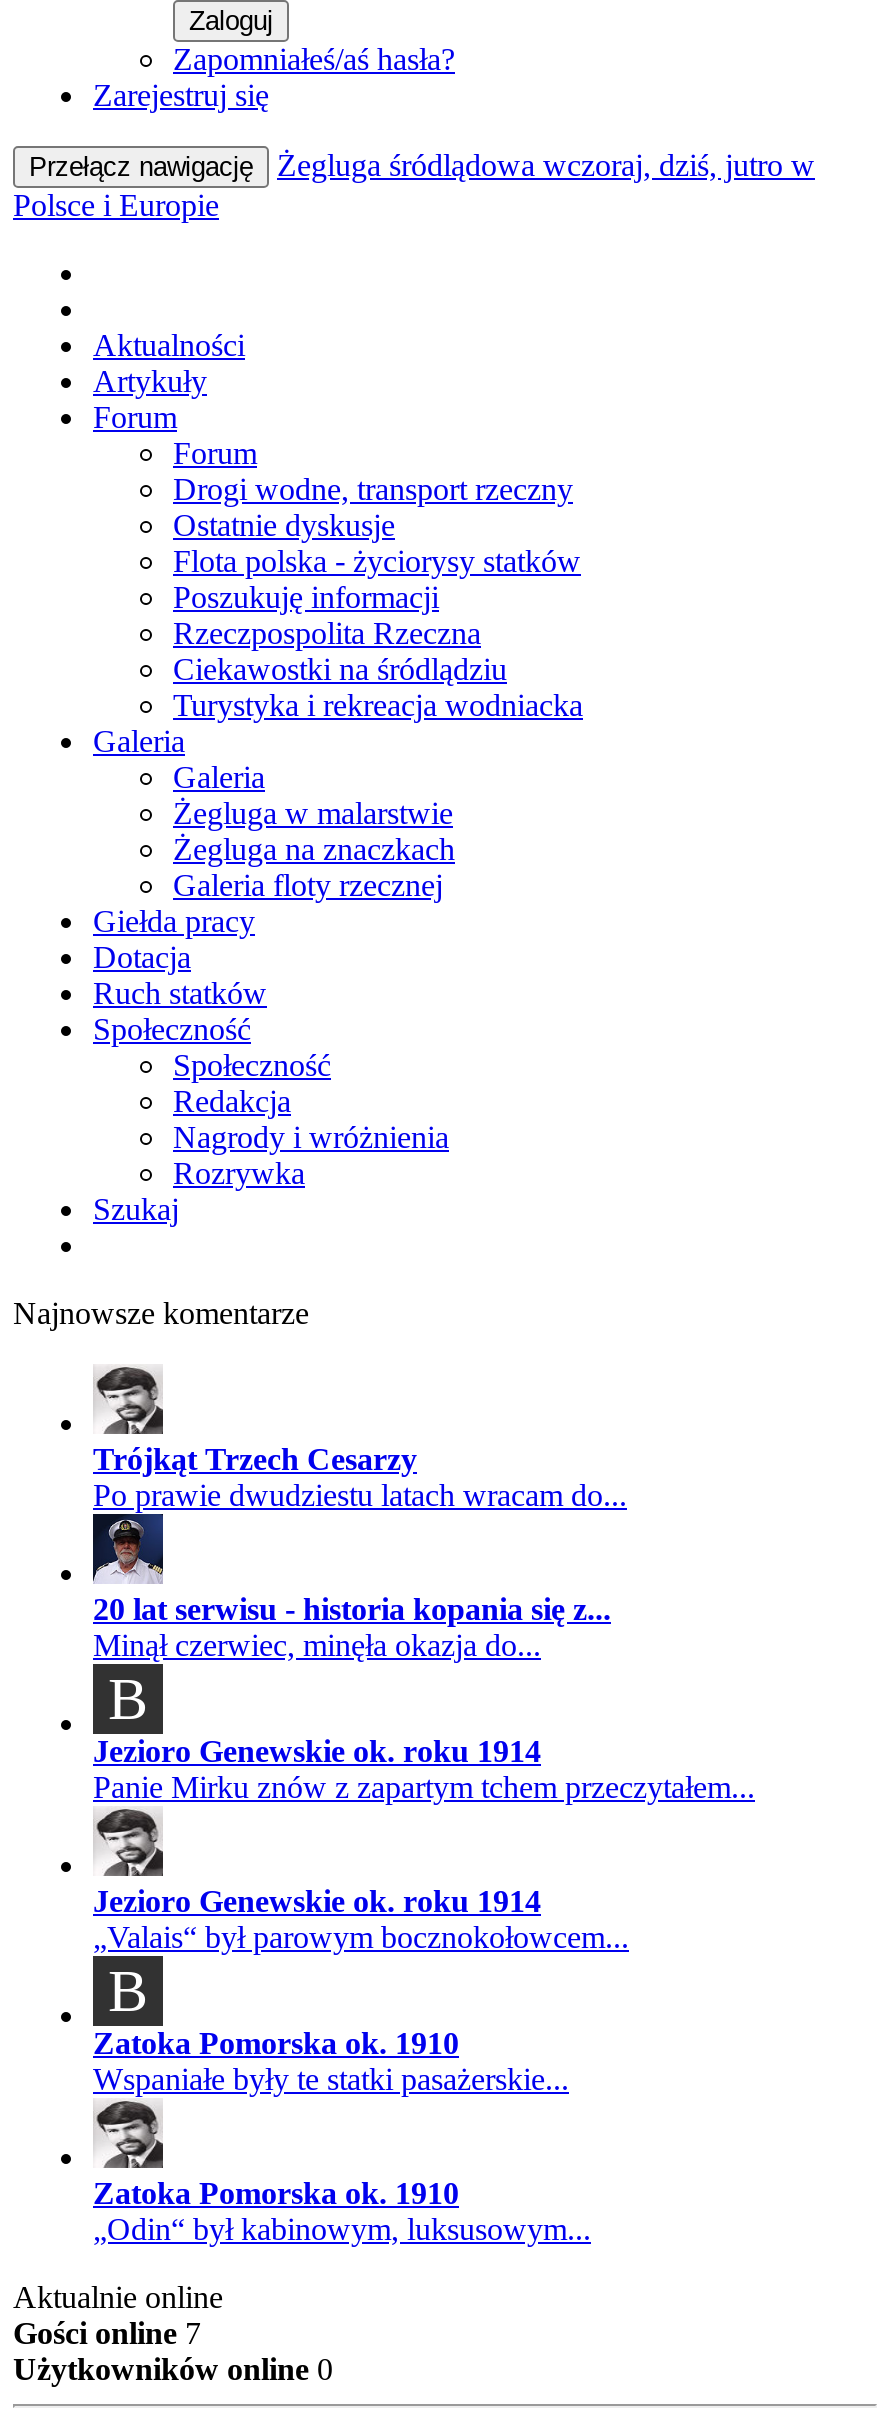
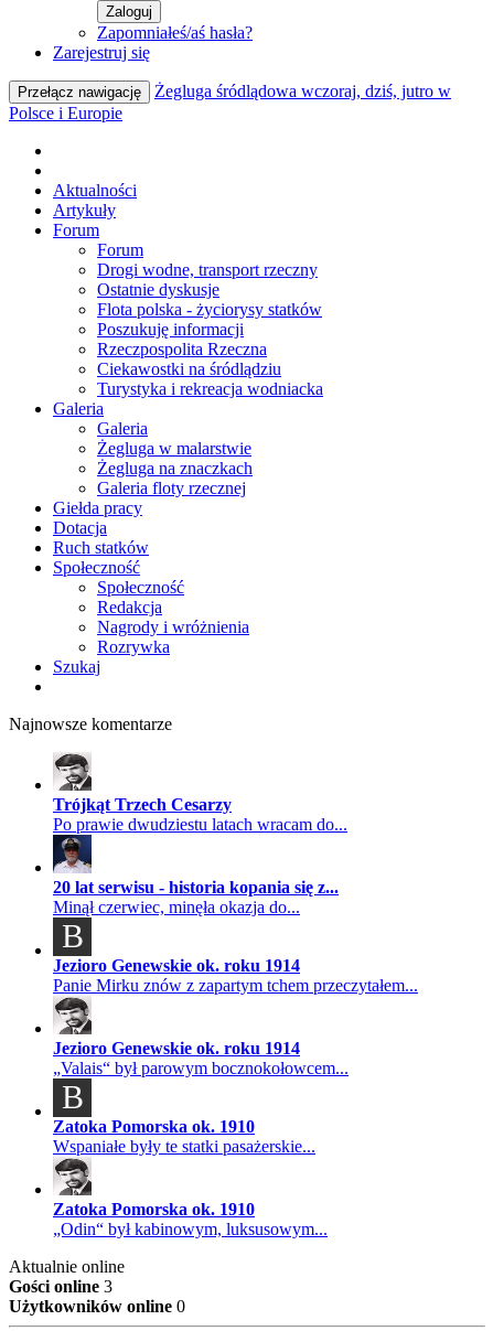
- Gości online 7
+ Gości online 3
